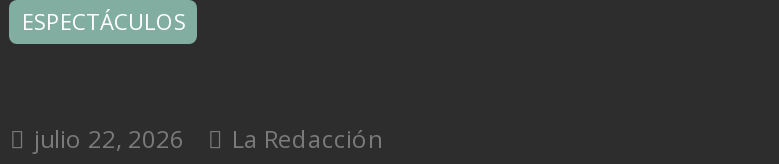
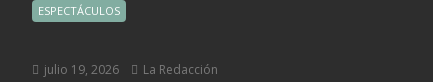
- julio 22, 2026 La Redacción
+ julio 19, 2026 La Redacción
